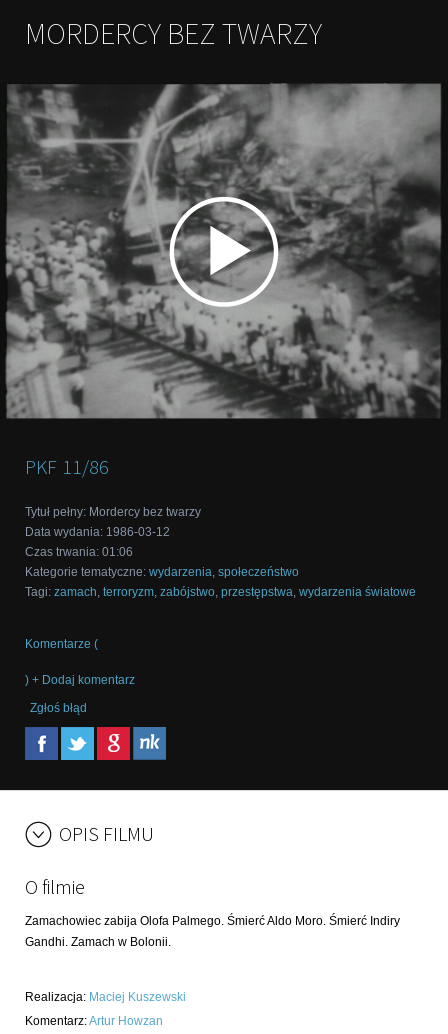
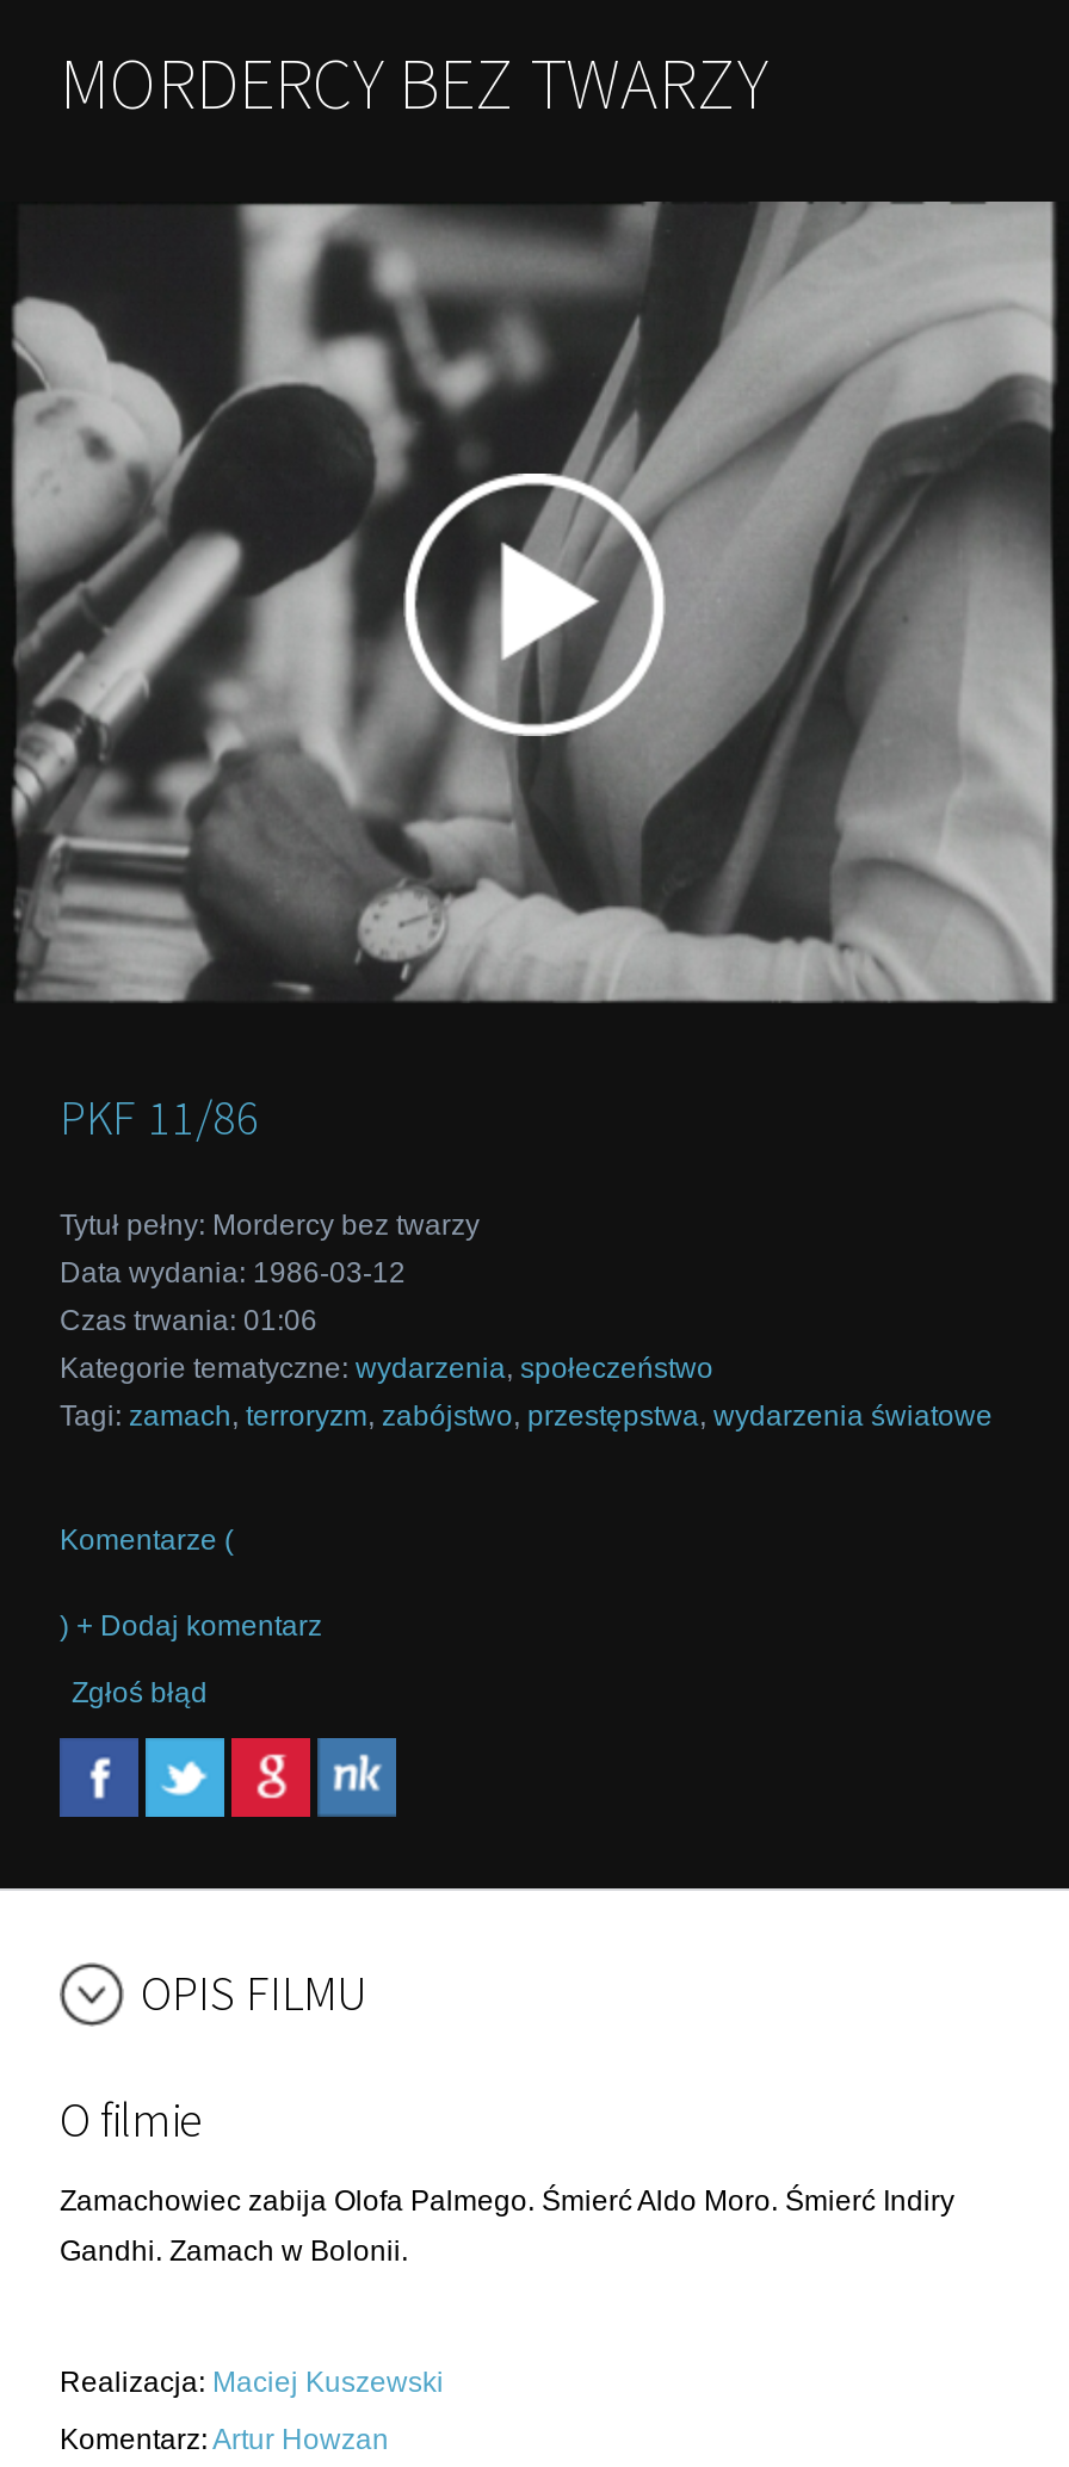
- [image]
+ [image]
